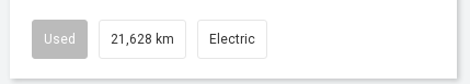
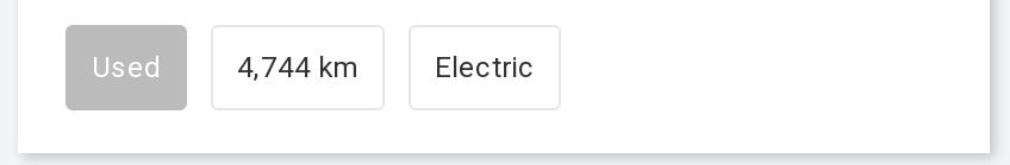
- 21,628 km
+ 4,744 km
